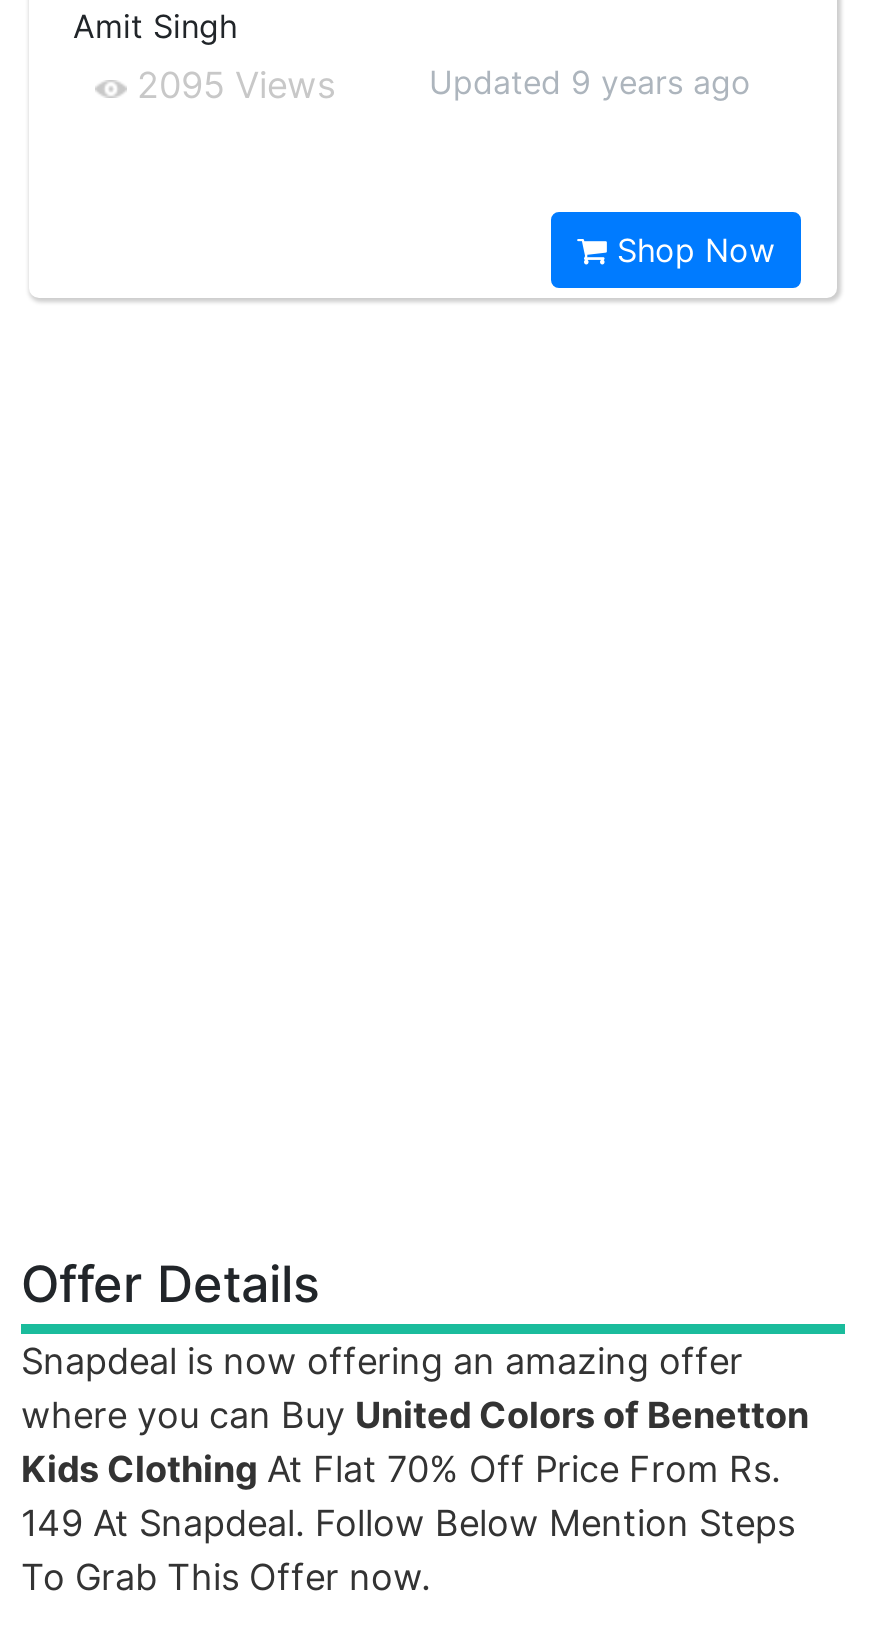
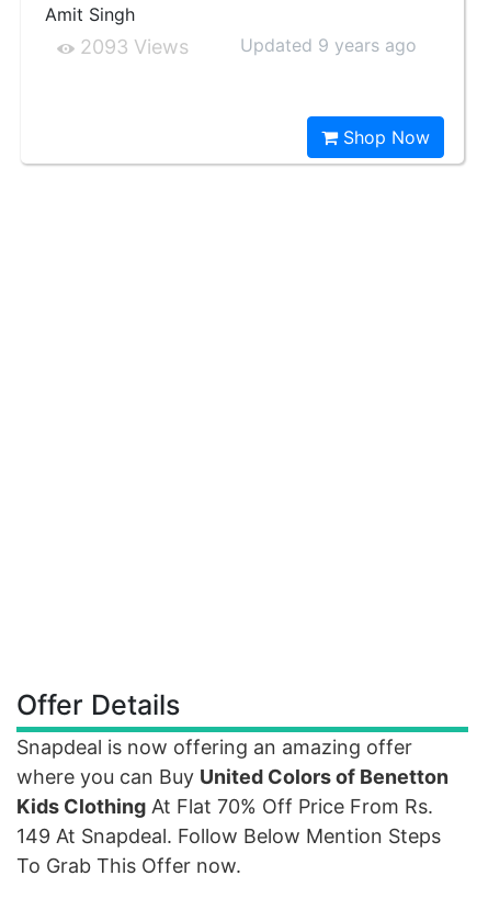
- 2095 Views
+ 2093 Views
